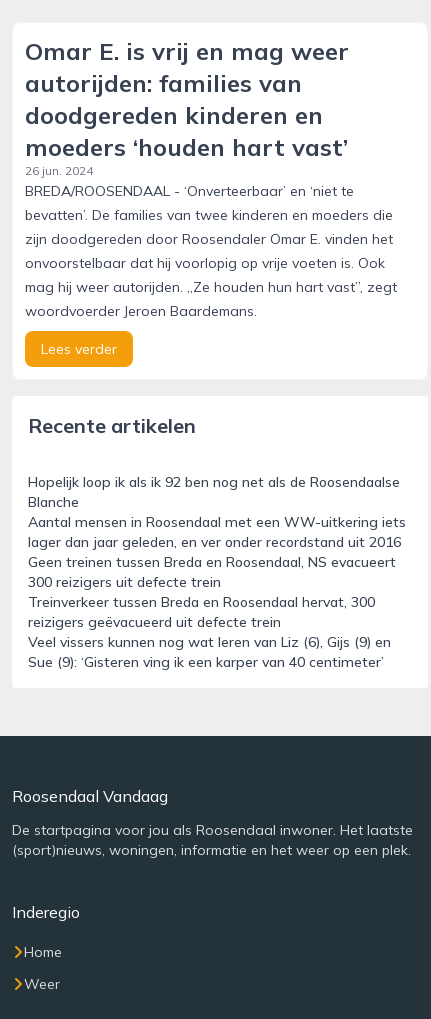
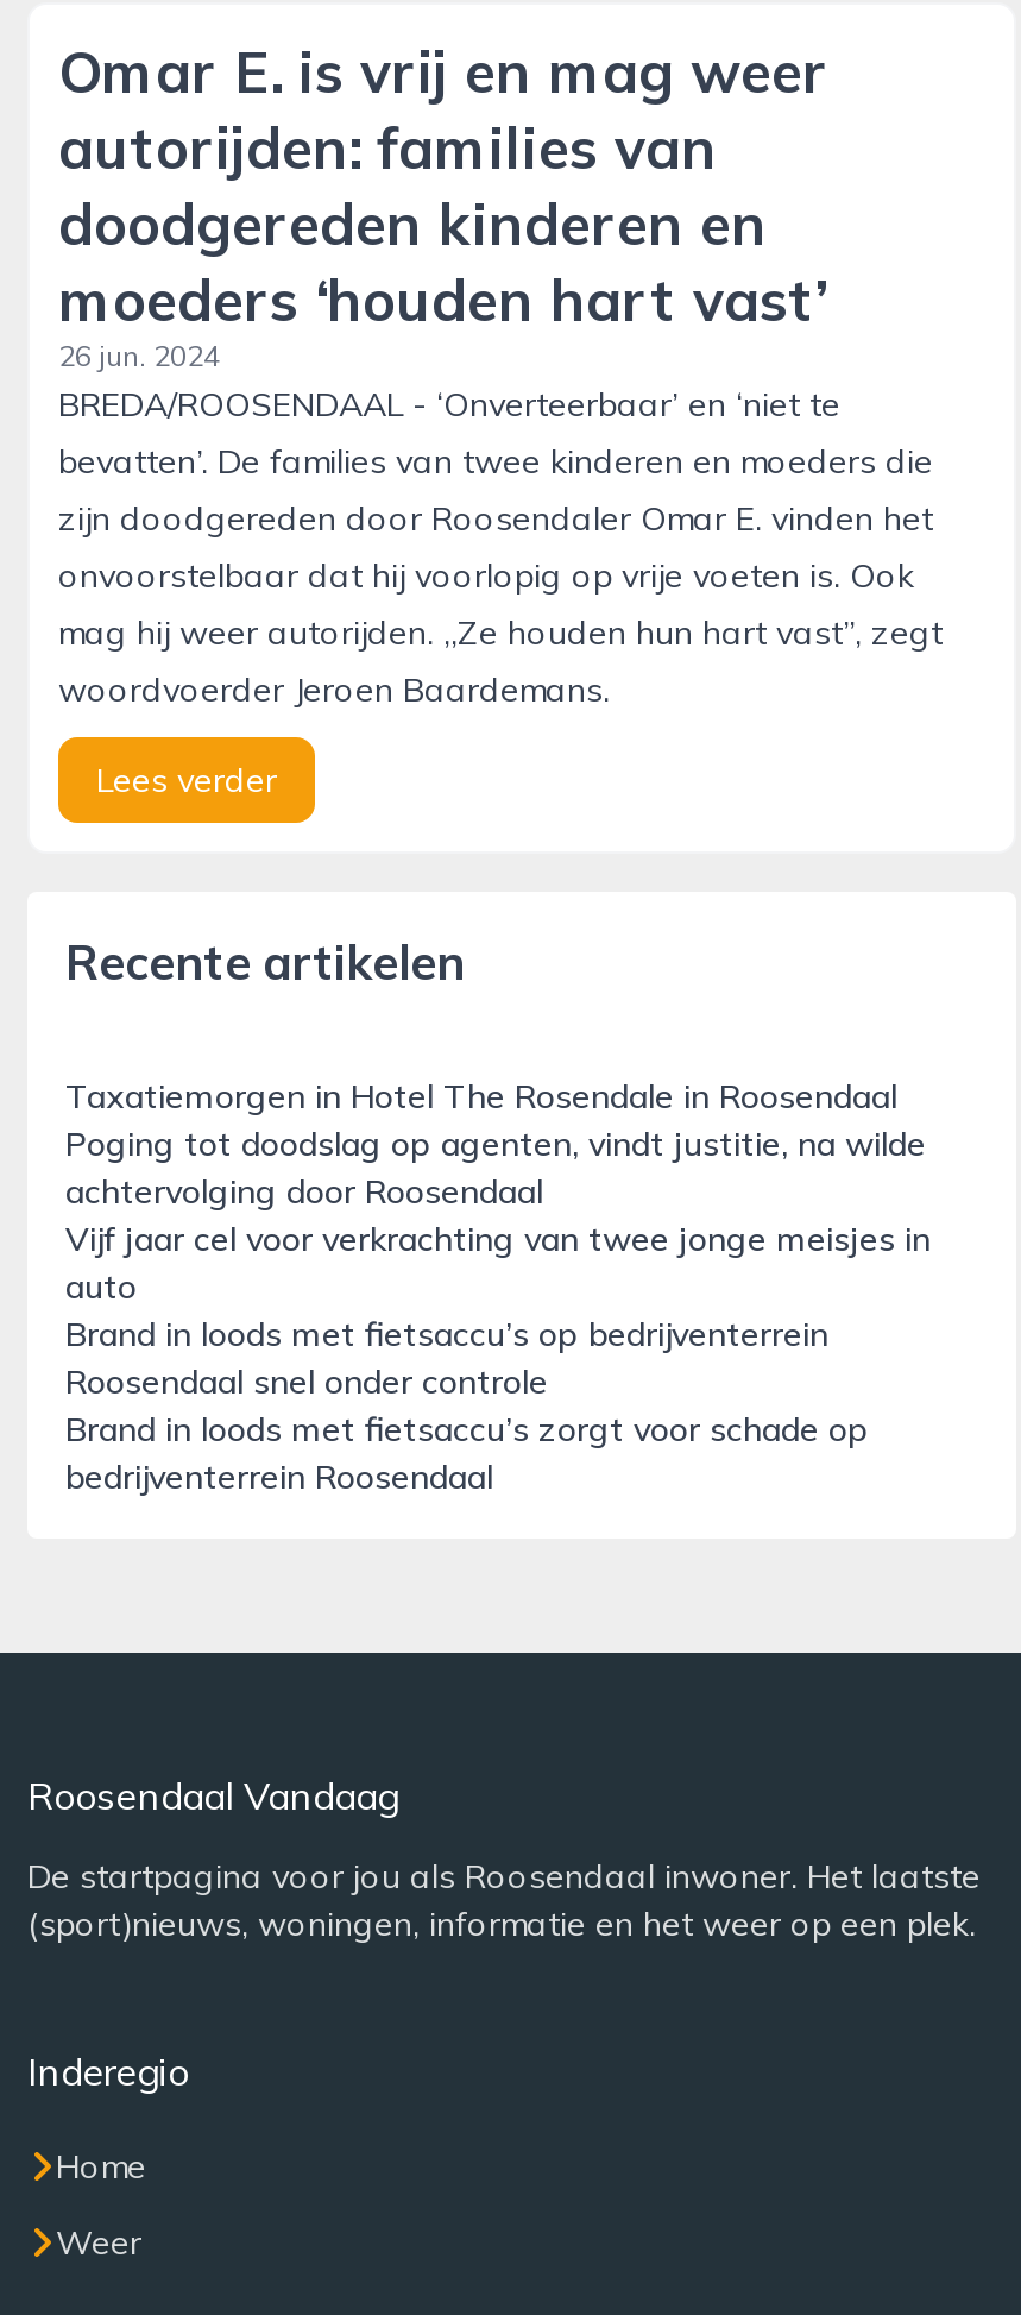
- Hopelijk loop ik als ik 92 ben nog net als de Roosendaalse
- Blanche
- Aantal mensen in Roosendaal met een WW-uitkering iets
- lager dan jaar geleden, en ver onder recordstand uit 2016
- Geen treinen tussen Breda en Roosendaal, NS evacueert
- 300 reizigers uit defecte trein
- Treinverkeer tussen Breda en Roosendaal hervat, 300
- reizigers geëvacueerd uit defecte trein
- Veel vissers kunnen nog wat leren van Liz (6), Gijs (9) en
- Sue (9): ‘Gisteren ving ik een karper van 40 centimeter’
+ Taxatiemorgen in Hotel The Rosendale in Roosendaal
+ Poging tot doodslag op agenten, vindt justitie, na wilde
+ achtervolging door Roosendaal
+ Vijf jaar cel voor verkrachting van twee jonge meisjes in
+ auto
+ Brand in loods met fietsaccu’s op bedrijventerrein
+ Roosendaal snel onder controle
+ Brand in loods met fietsaccu’s zorgt voor schade op
+ bedrijventerrein Roosendaal
